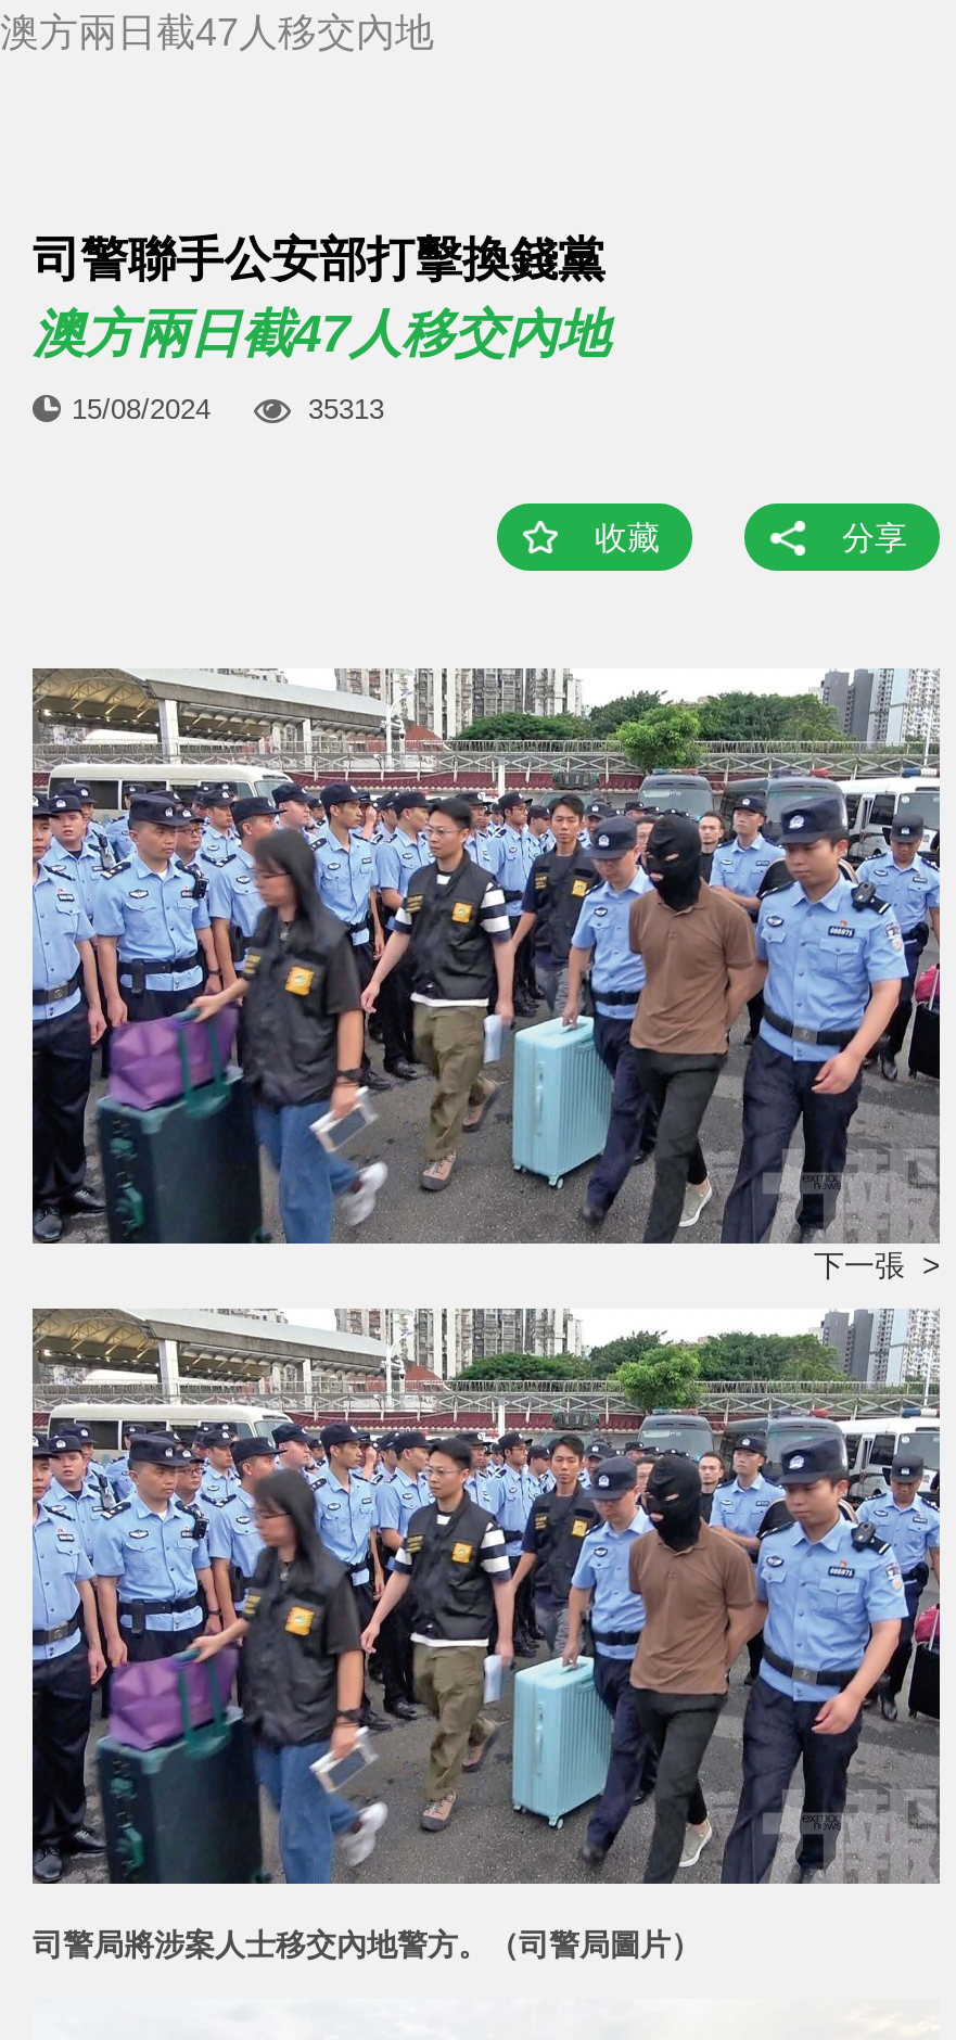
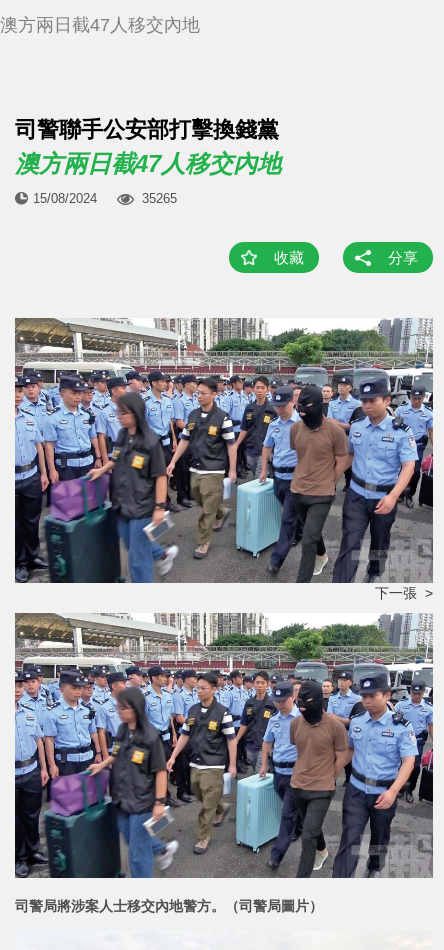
- 35313
+ 35265
